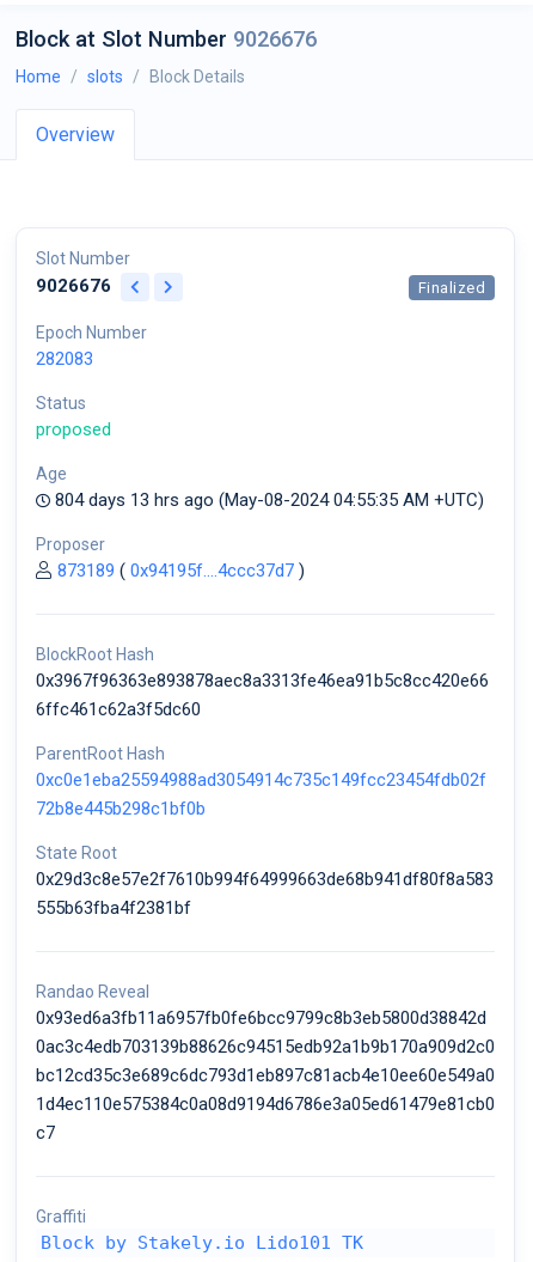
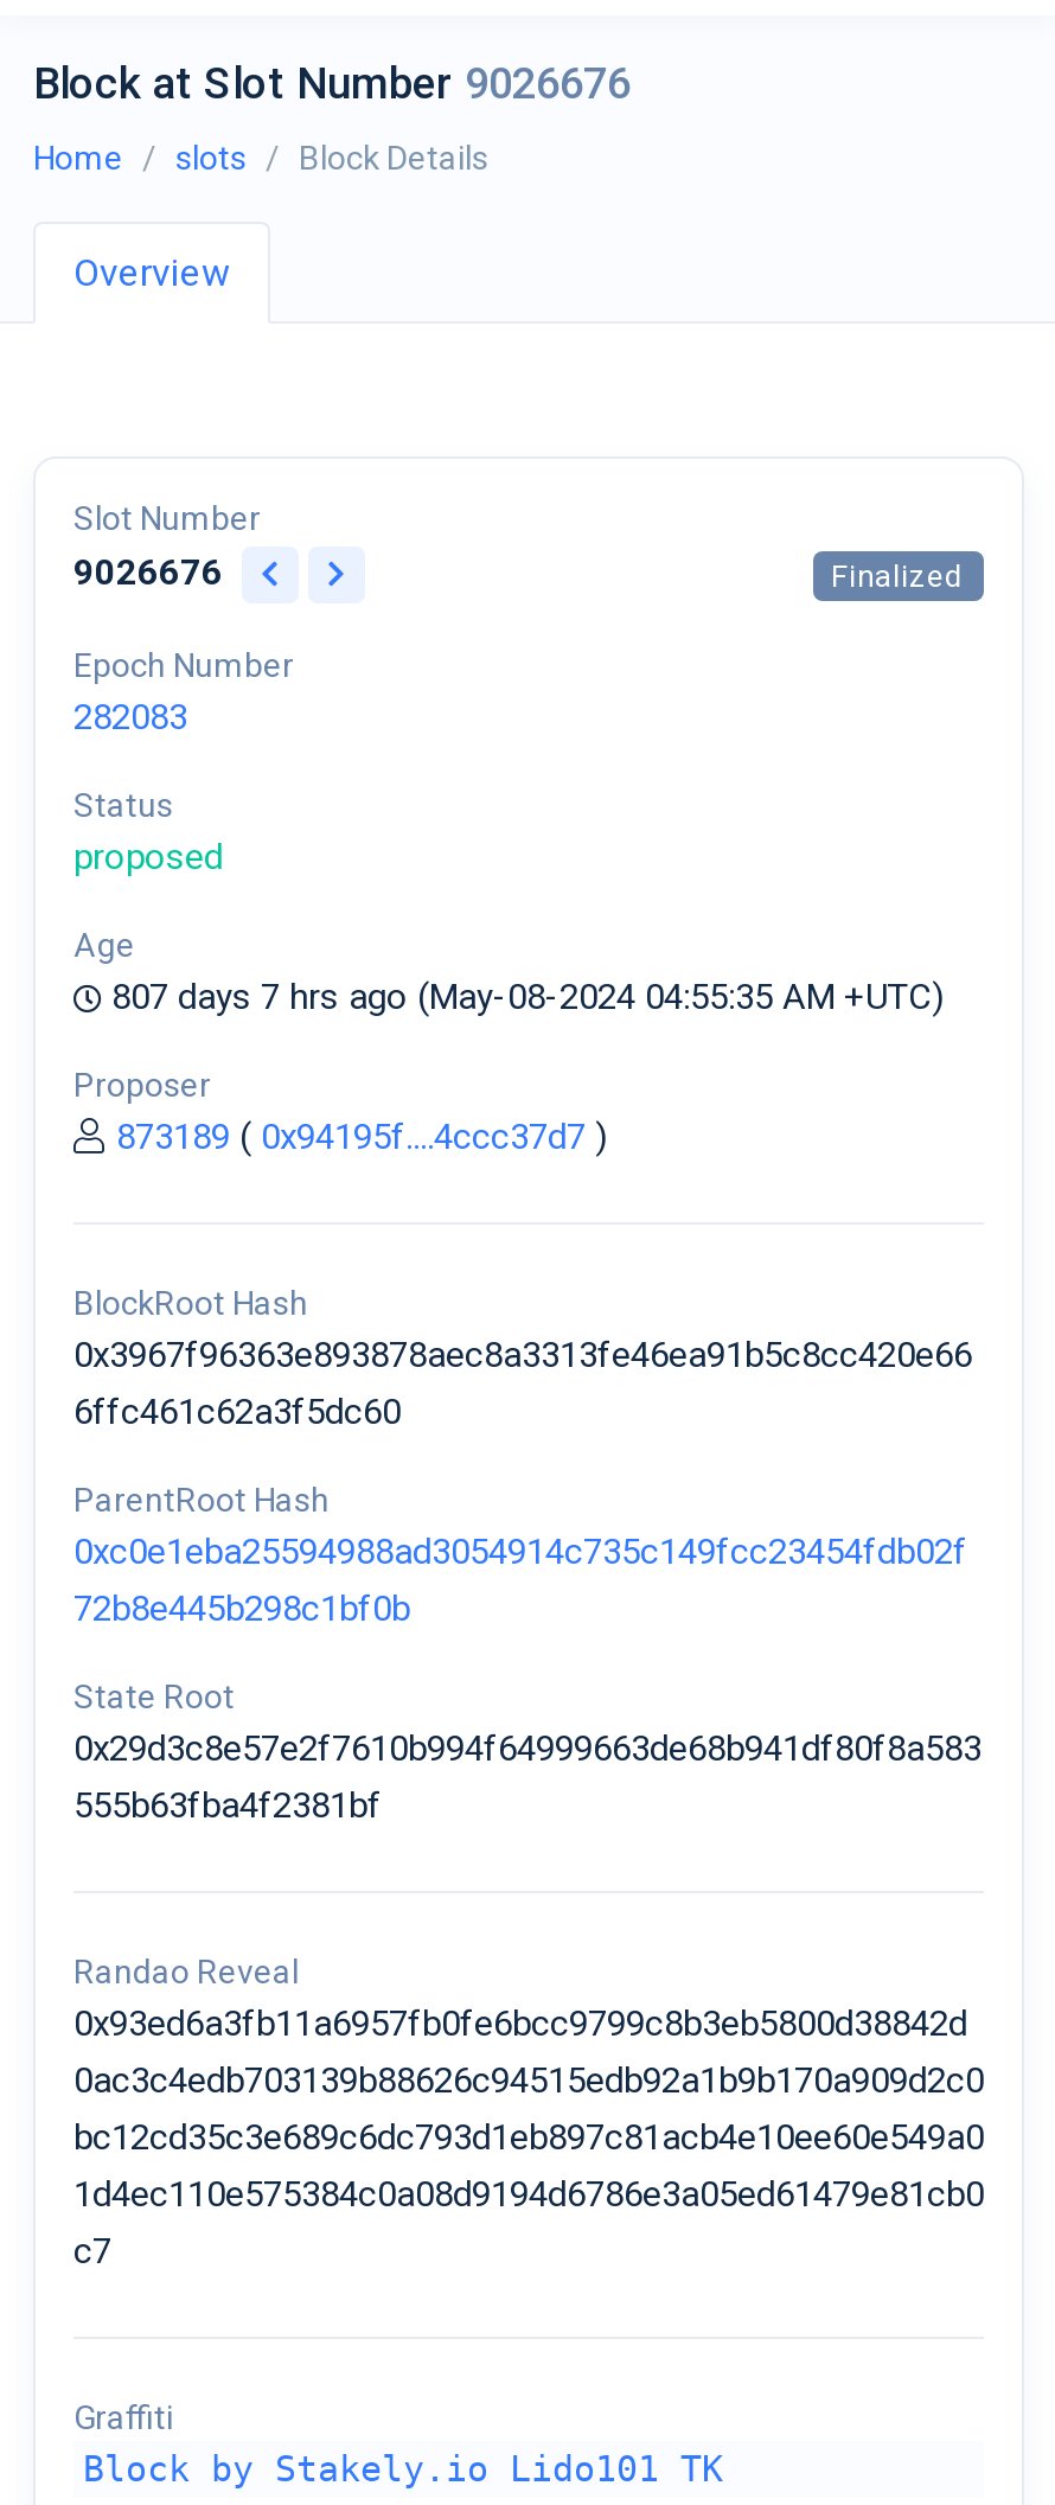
- 804 days 13 hrs ago (May-08-2024 04:55:35 AM +UTC)
+ 807 days 7 hrs ago (May-08-2024 04:55:35 AM +UTC)
